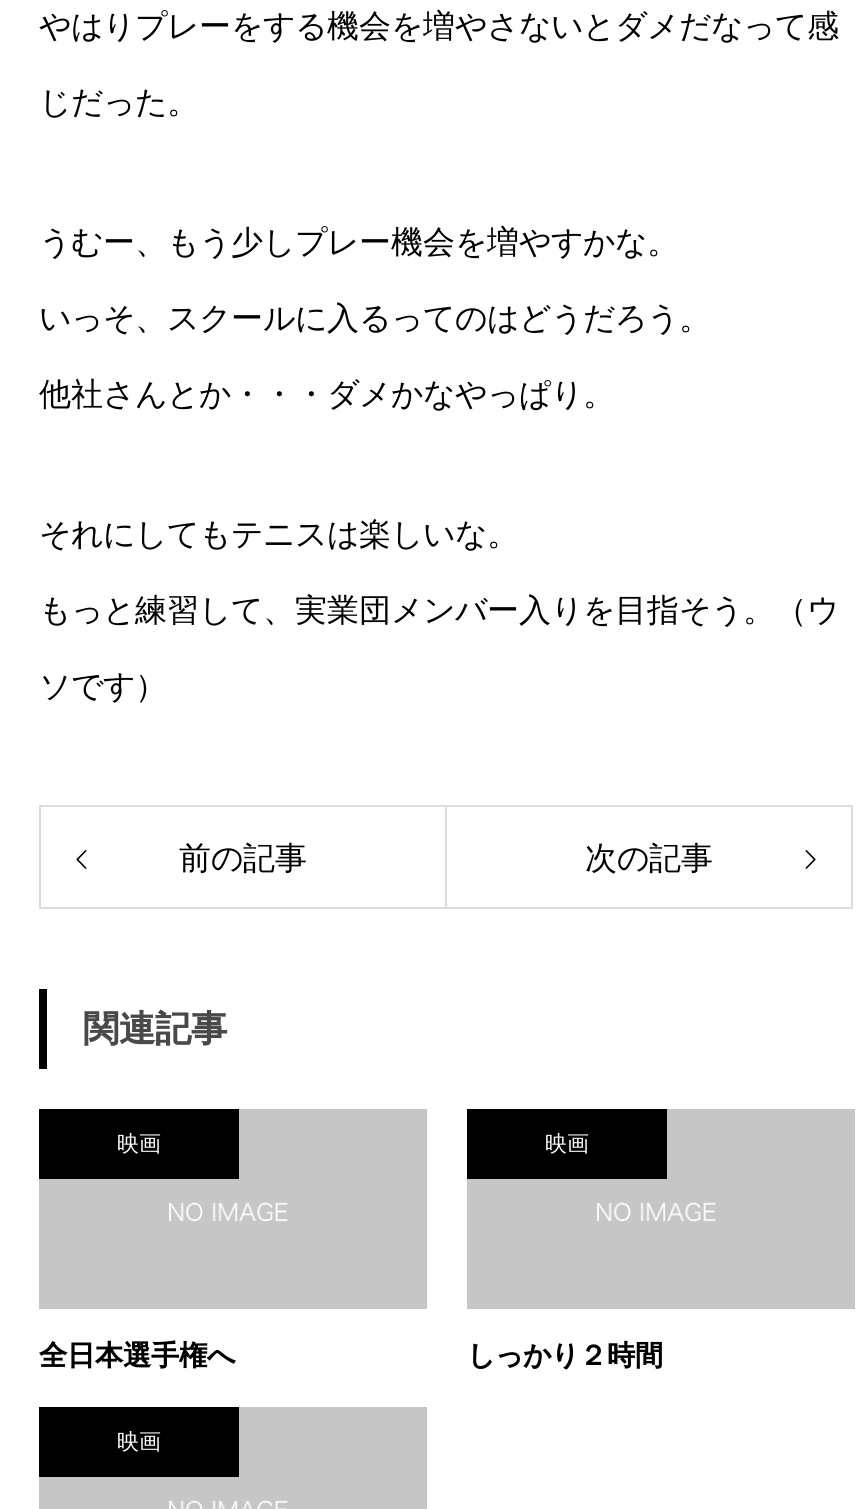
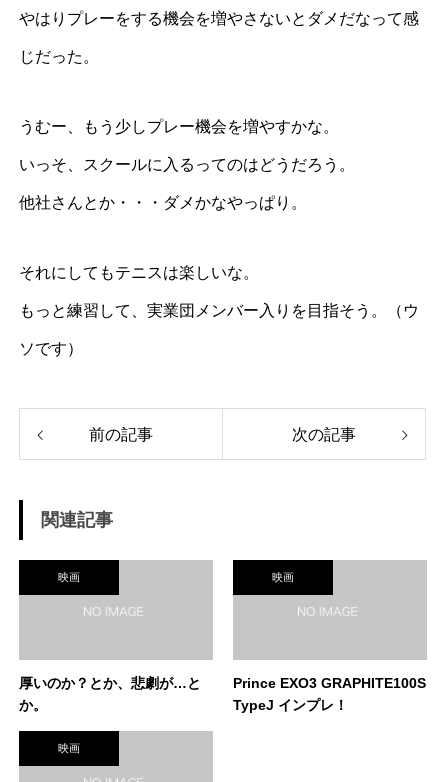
- 全日本選手権へ
+ 厚いのか？とか、悲劇が…と
+ か。

- しっかり２時間
+ Prince EXO3 GRAPHITE100S
+ TypeJ インプレ！
